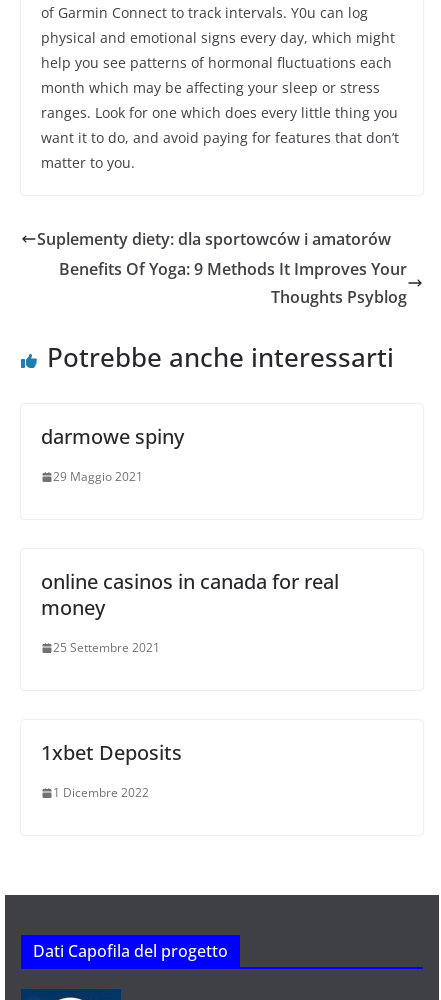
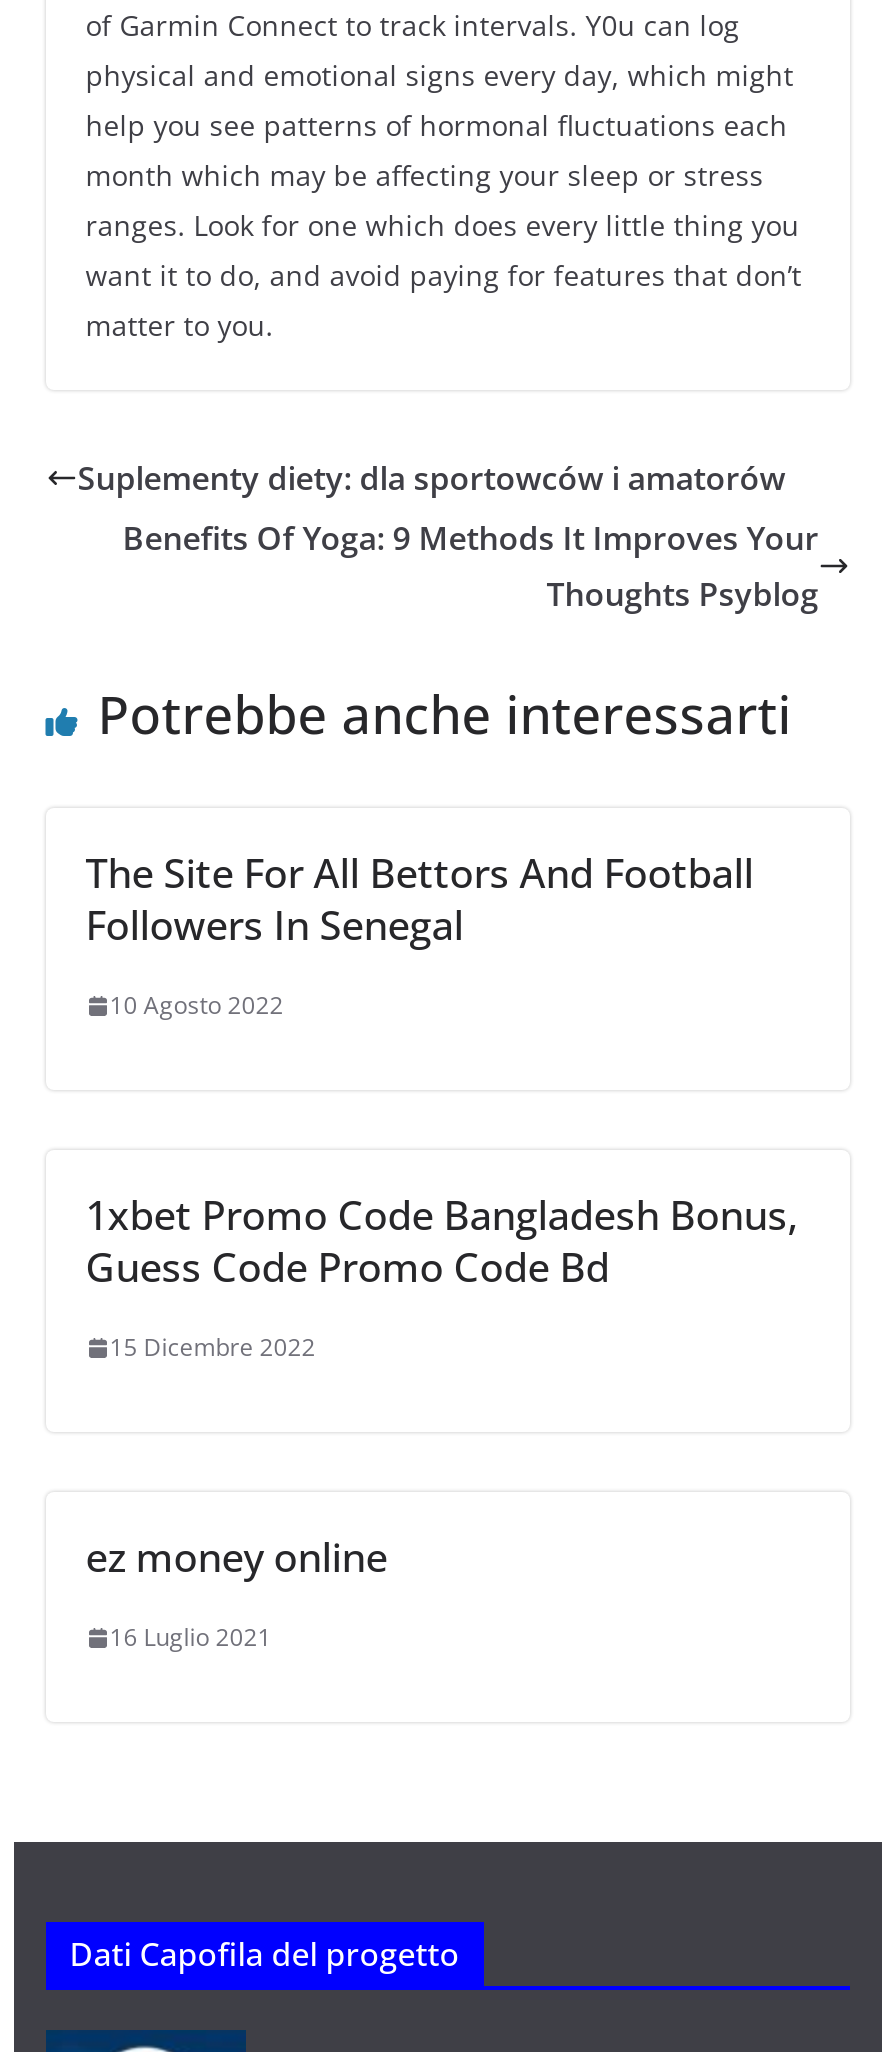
- darmowe spiny
+ The Site For All Bettors And Football
+ Followers In Senegal

- 29 Maggio 2021
+ 10 Agosto 2022

- online casinos in canada for real
- money
+ 1xbet Promo Code Bangladesh Bonus,
+ Guess Code Promo Code Bd

- 25 Settembre 2021
+ 15 Dicembre 2022

- 1xbet Deposits
+ ez money online

- 1 Dicembre 2022
+ 16 Luglio 2021
